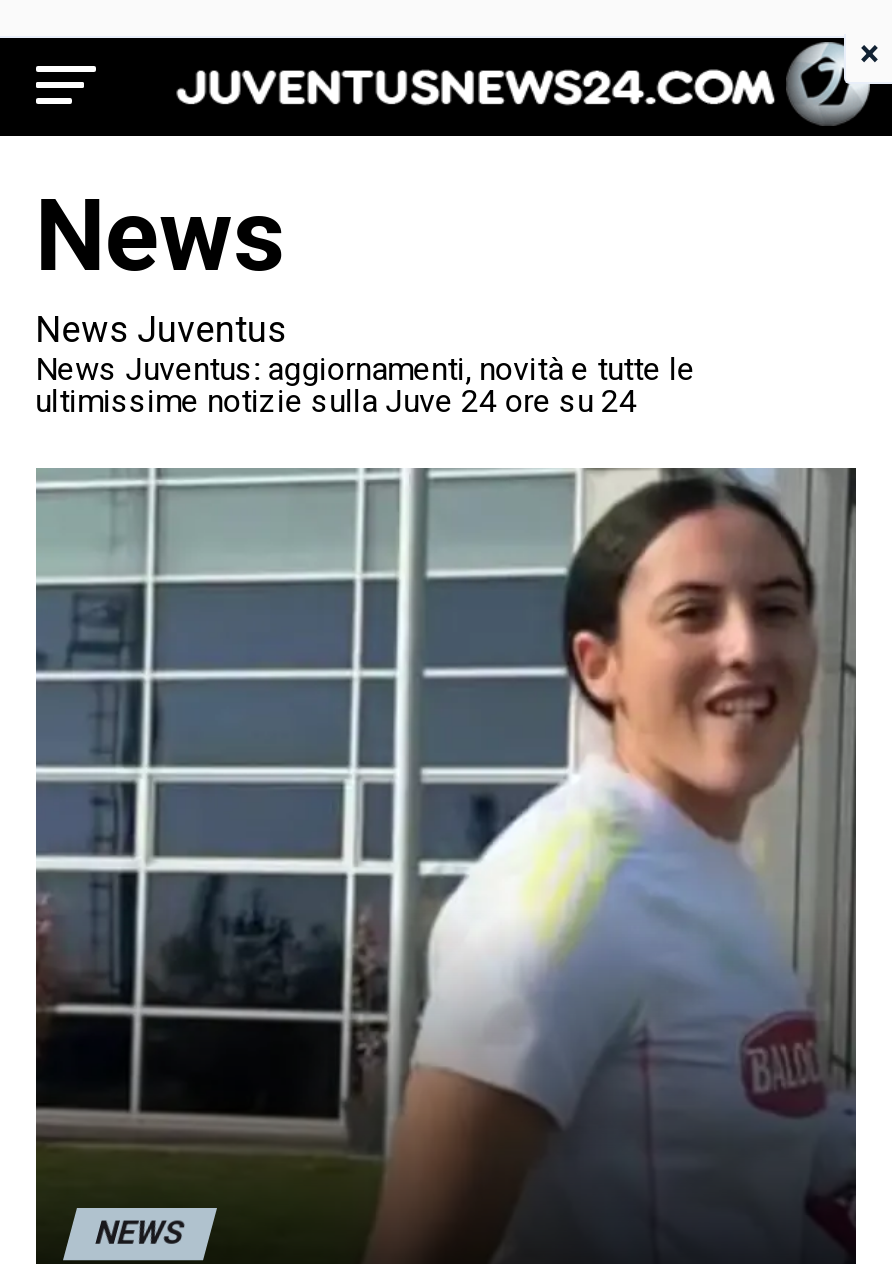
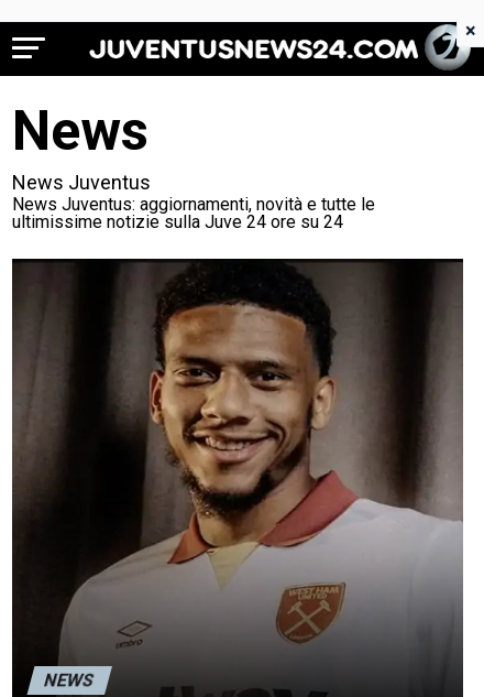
- [image]
+ [image]
